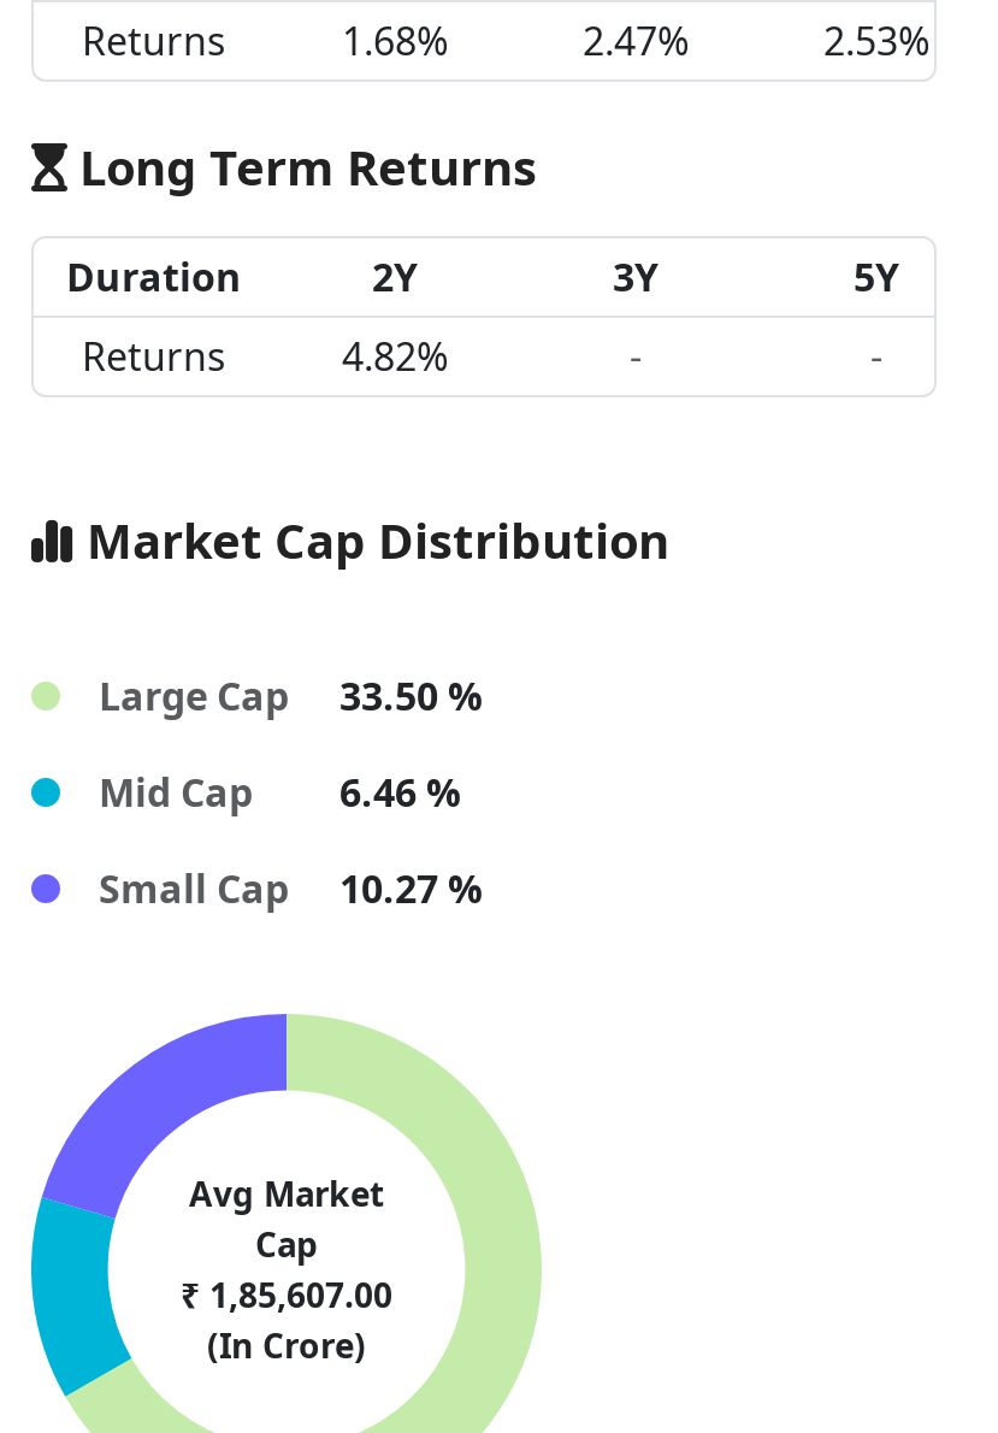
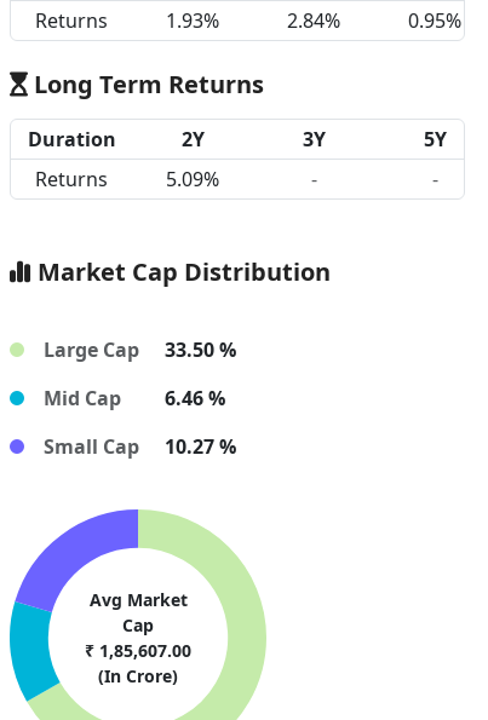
- 1.68%
+ 1.93%

- 2.47%
+ 2.84%

- 2.53%
+ 0.95%

- 4.82%
+ 5.09%
